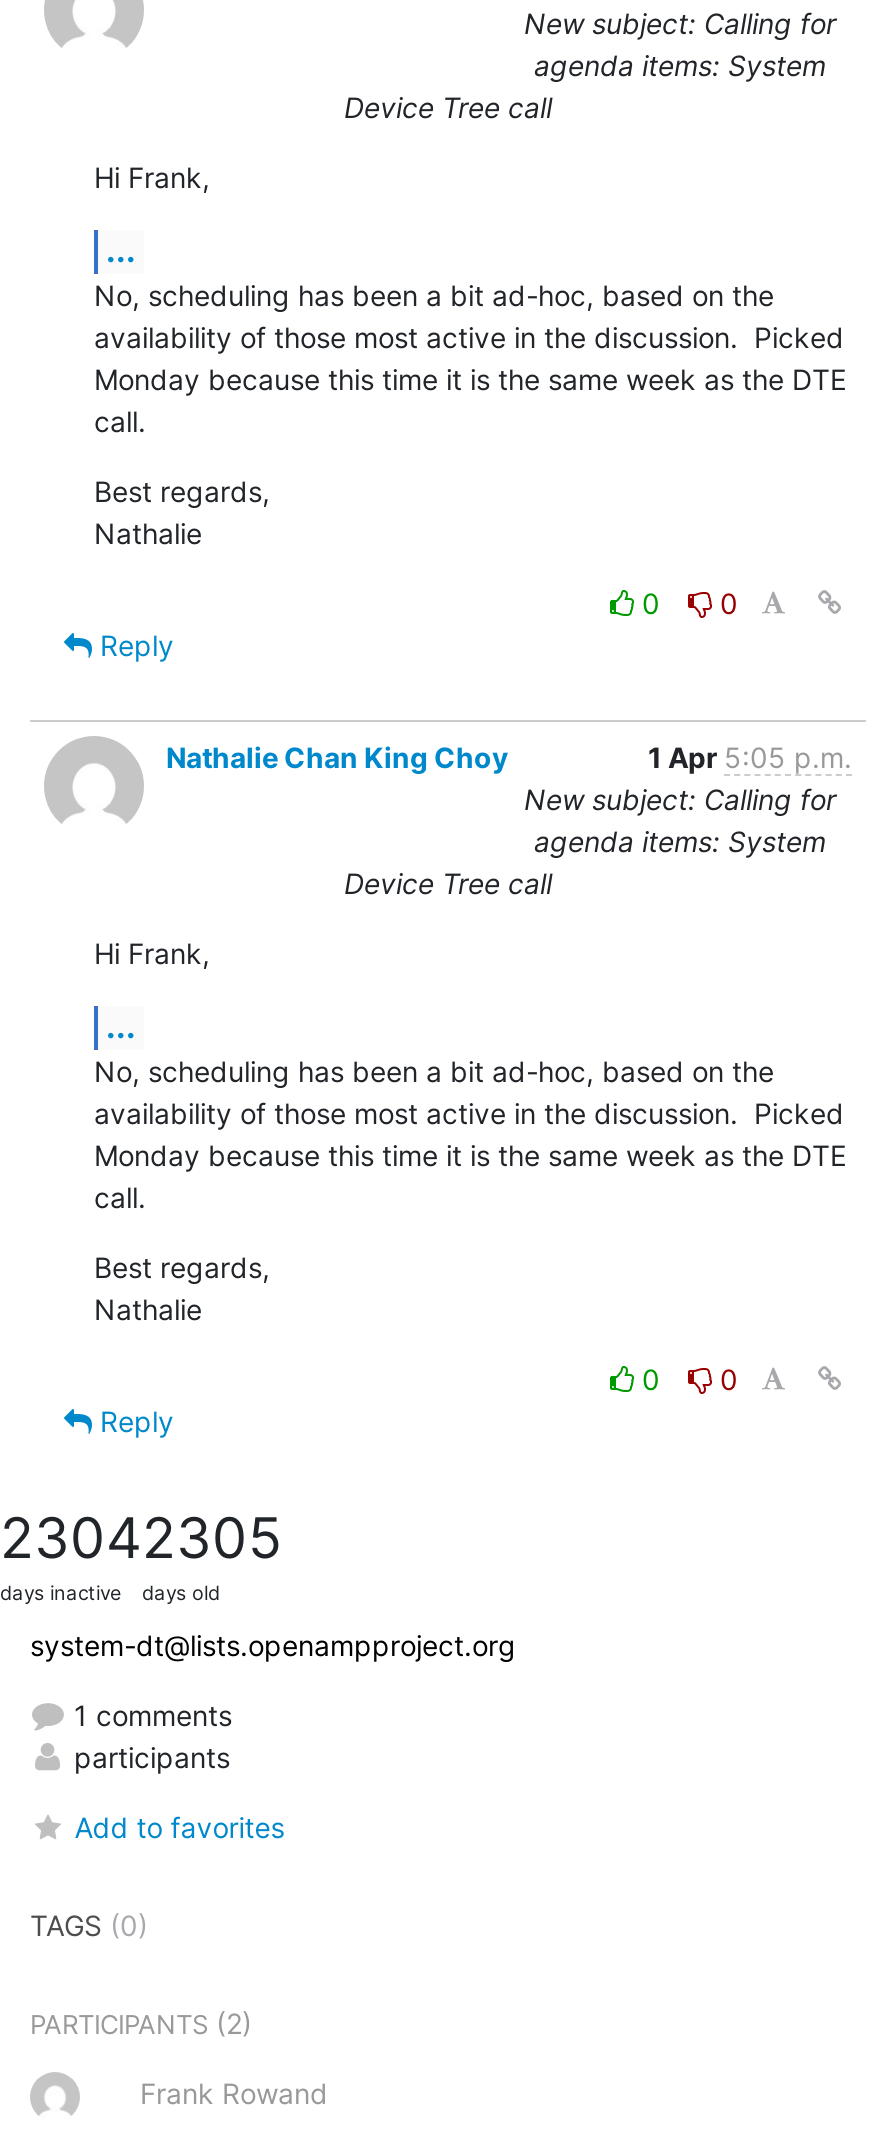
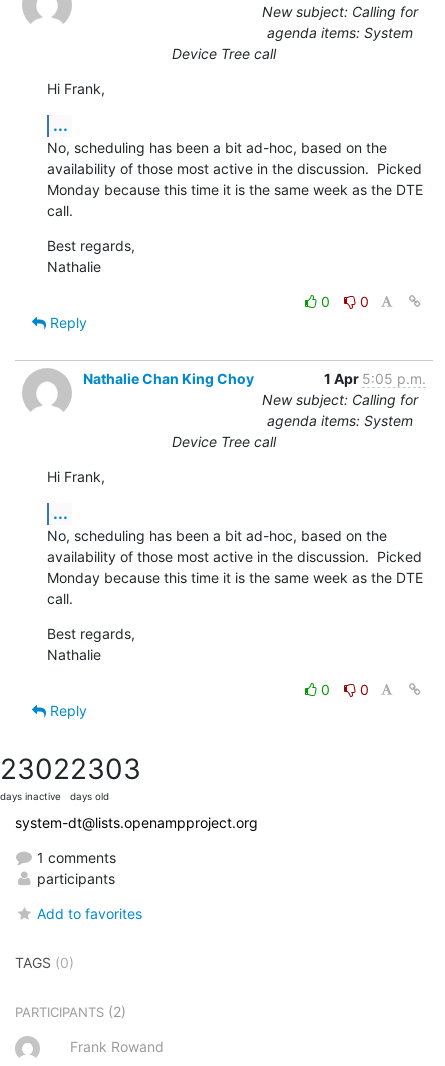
- 2304
+ 2302

- 2305
+ 2303
